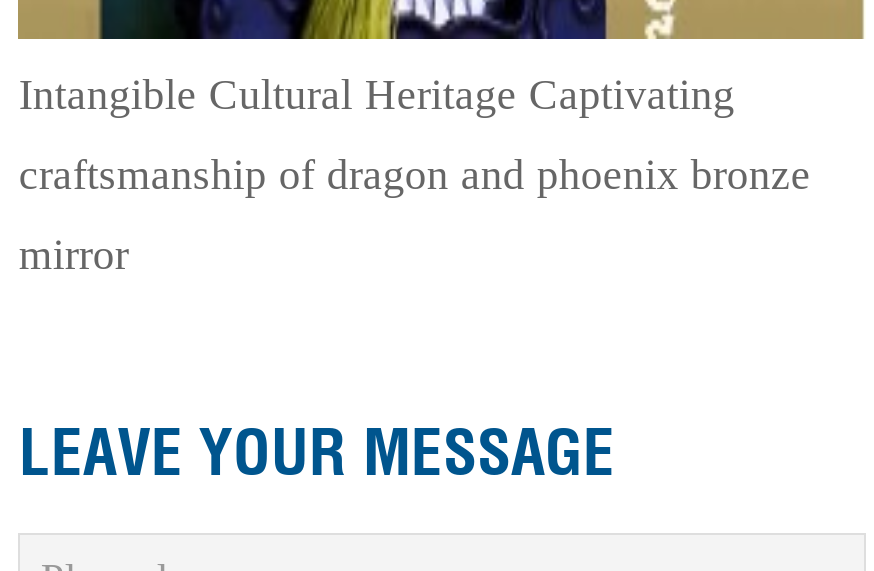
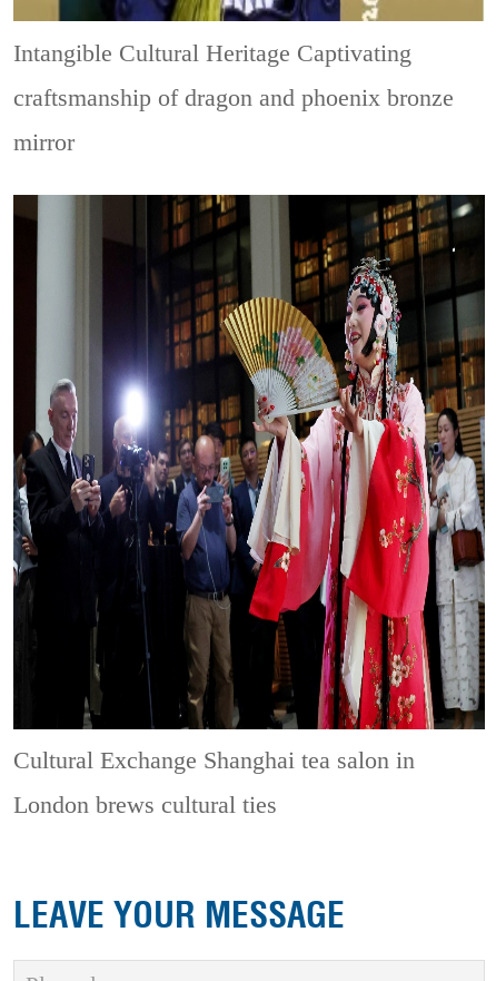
+ [image]
+ Cultural Exchange Shanghai tea salon in
+ London brews cultural ties
